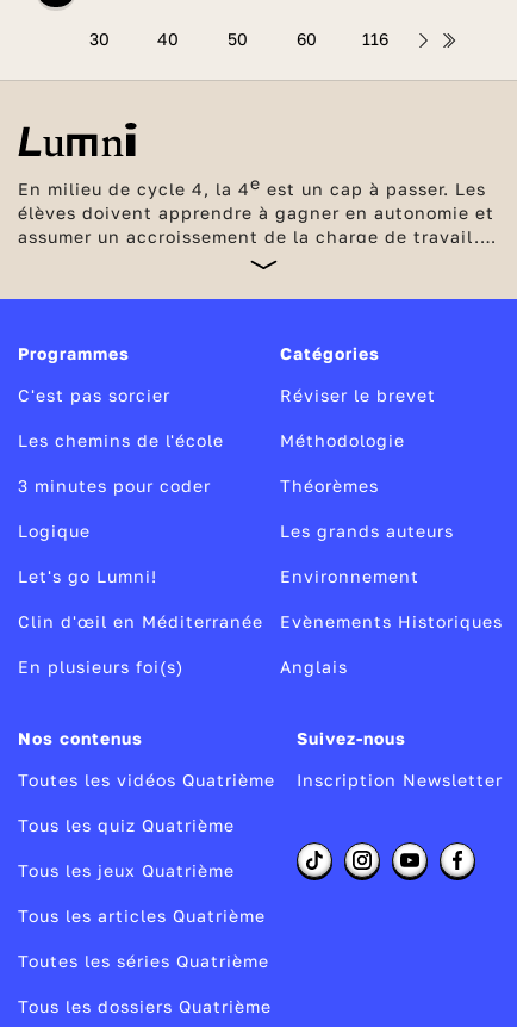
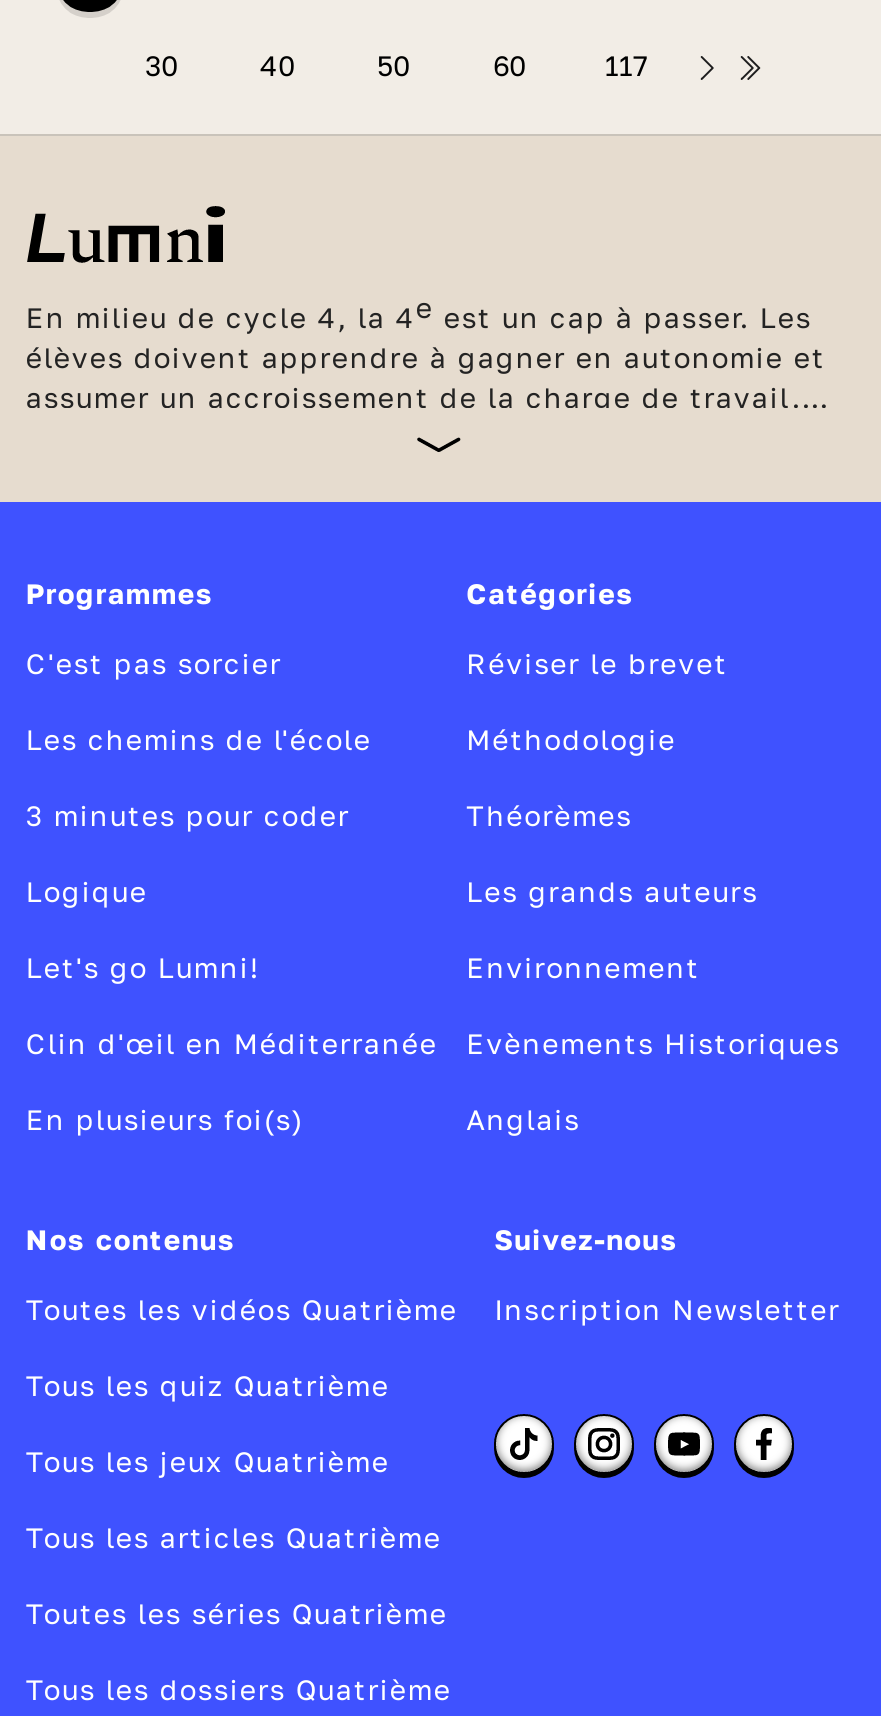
- 116
+ 117
